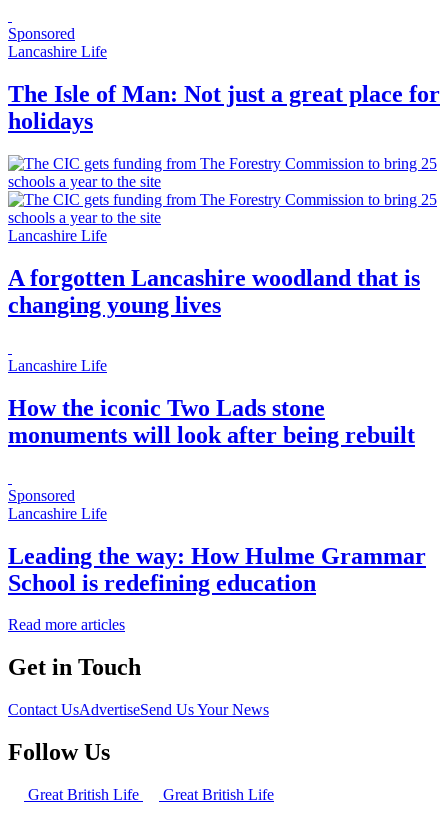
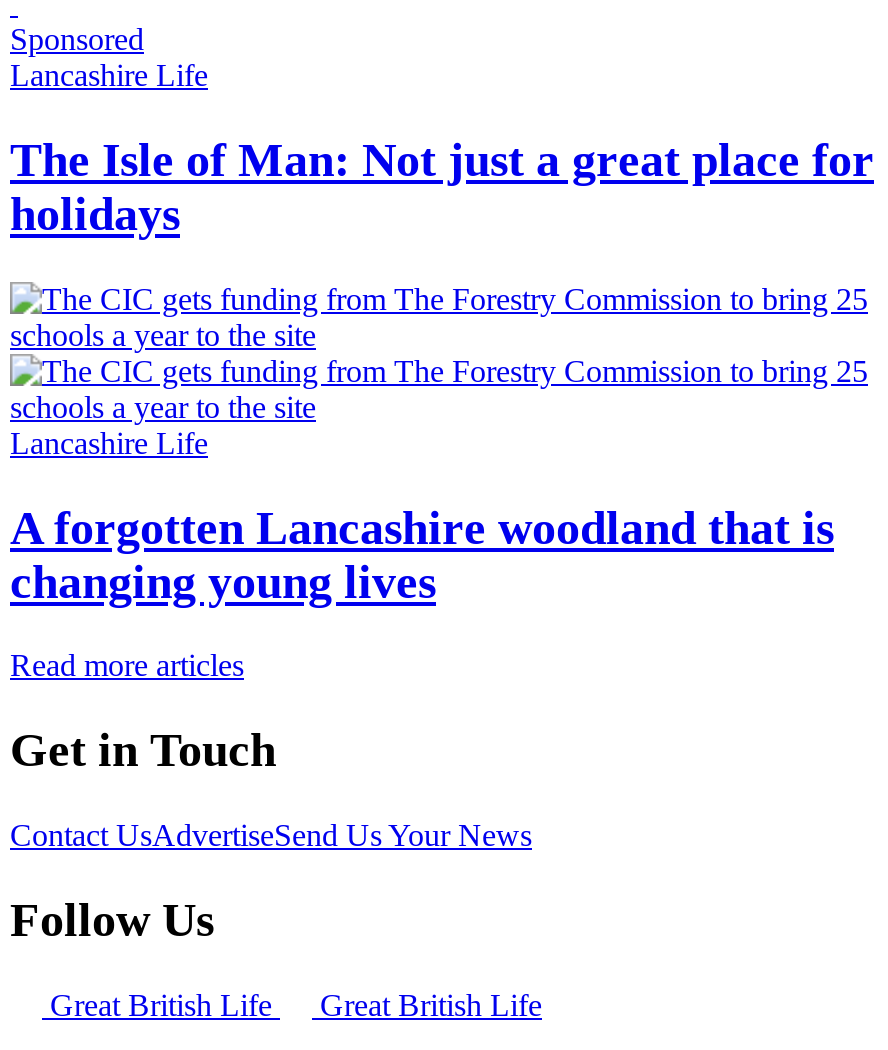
- Lancashire Life
- How the iconic Two Lads stone
- monuments will look after being rebuilt
- Sponsored
- Lancashire Life
- Leading the way: How Hulme Grammar
- School is redefining education
